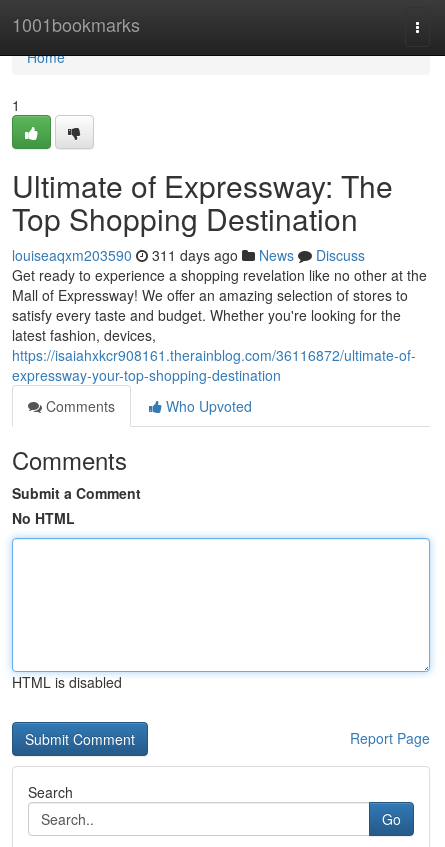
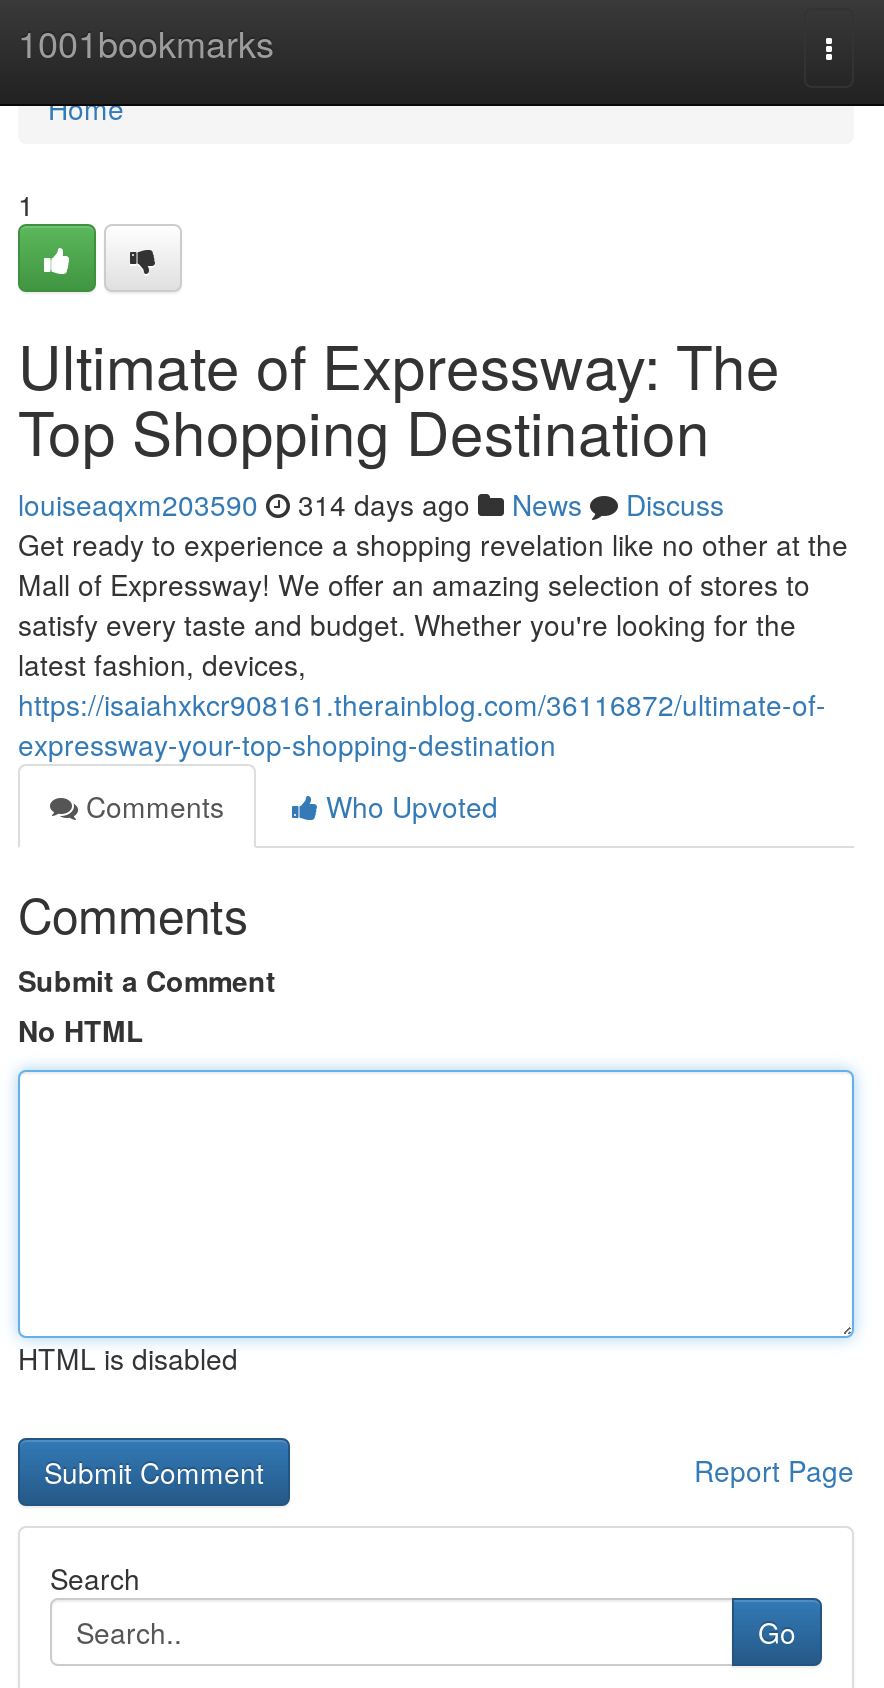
- louiseaqxm203590 311 days ago News Discuss
+ louiseaqxm203590 314 days ago News Discuss
